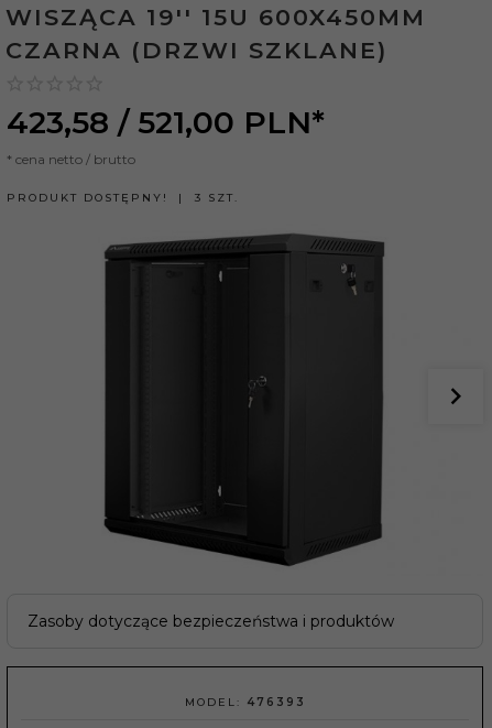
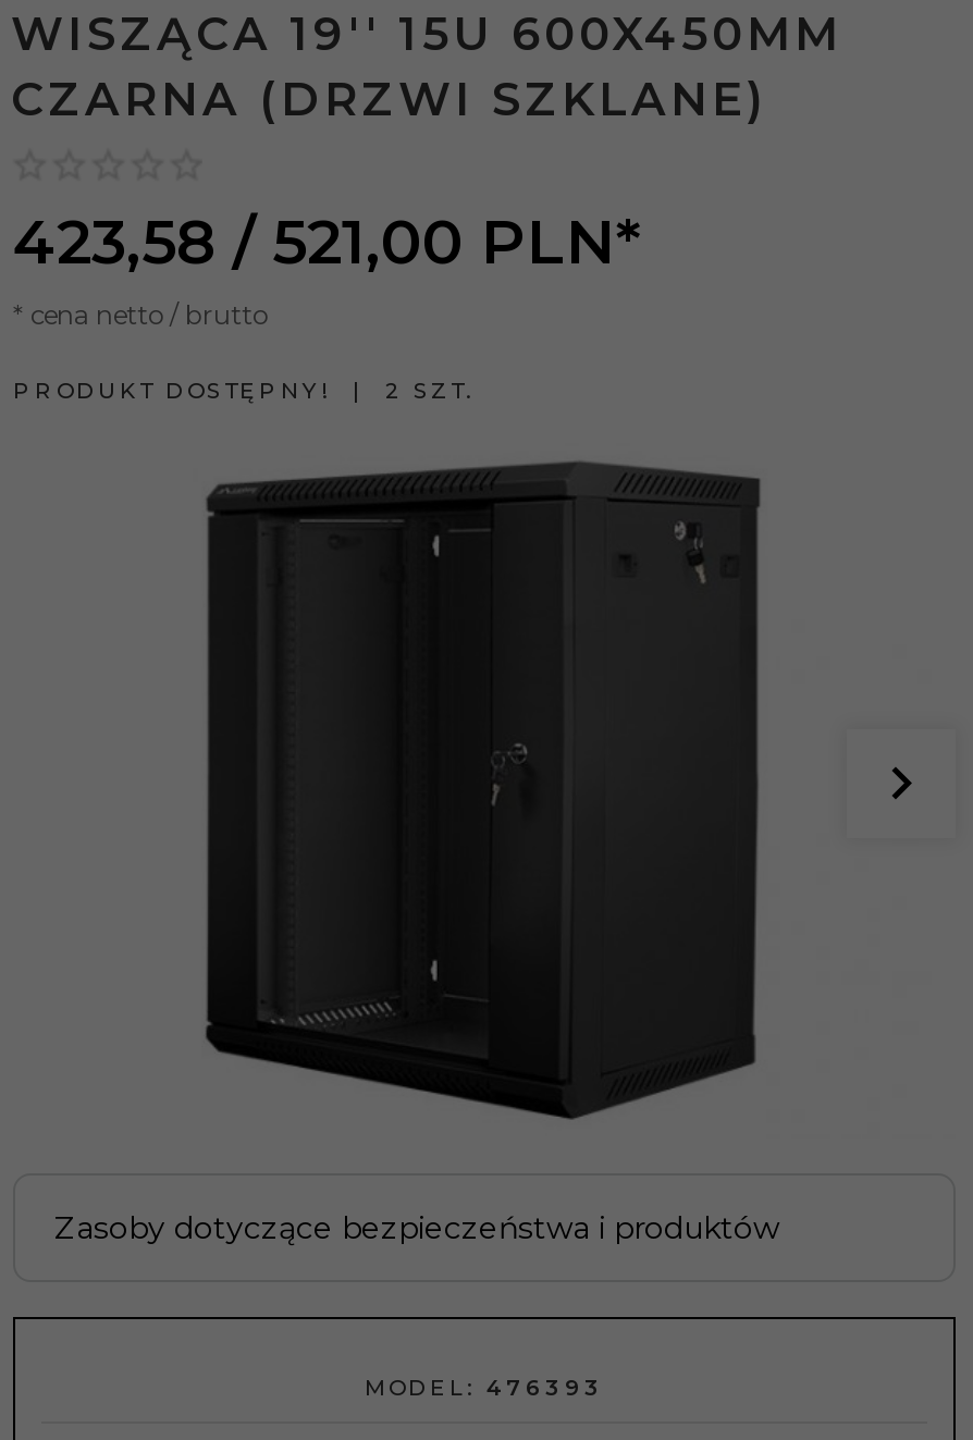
- PRODUKT DOSTĘPNY! 3 SZT.
+ PRODUKT DOSTĘPNY! 2 SZT.
